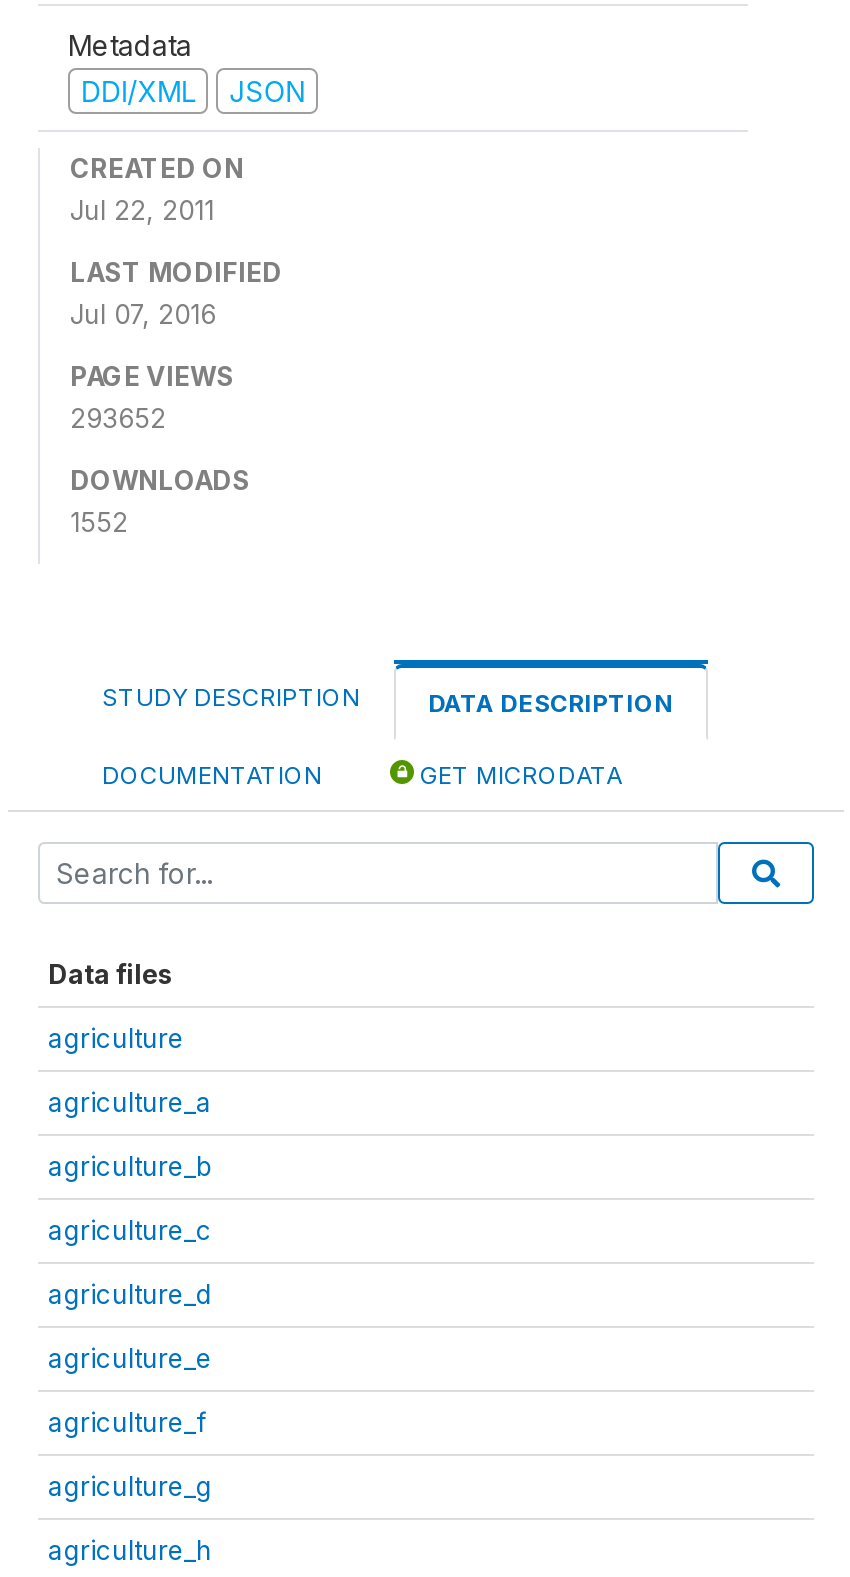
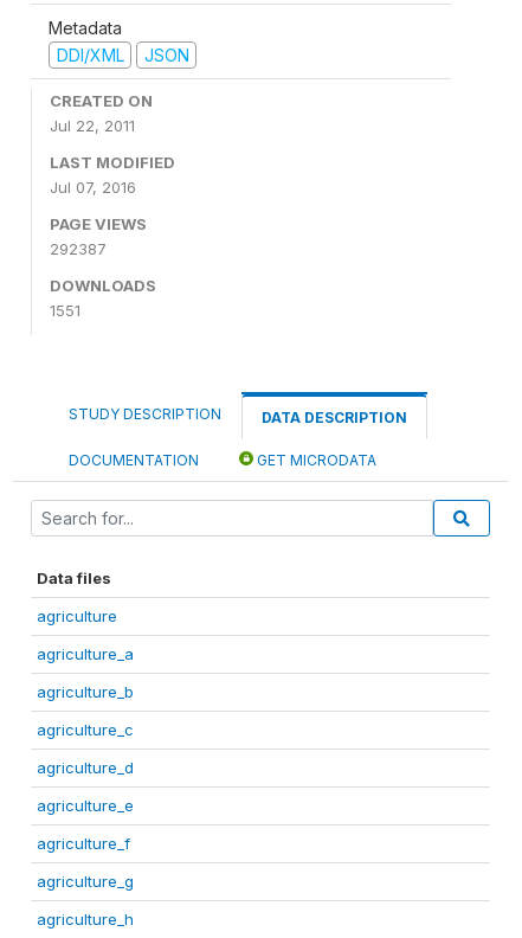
- 293652
+ 292387

- 1552
+ 1551
